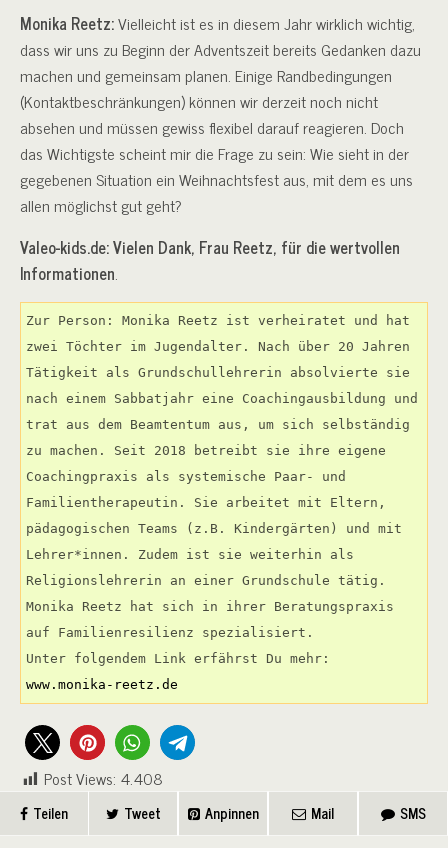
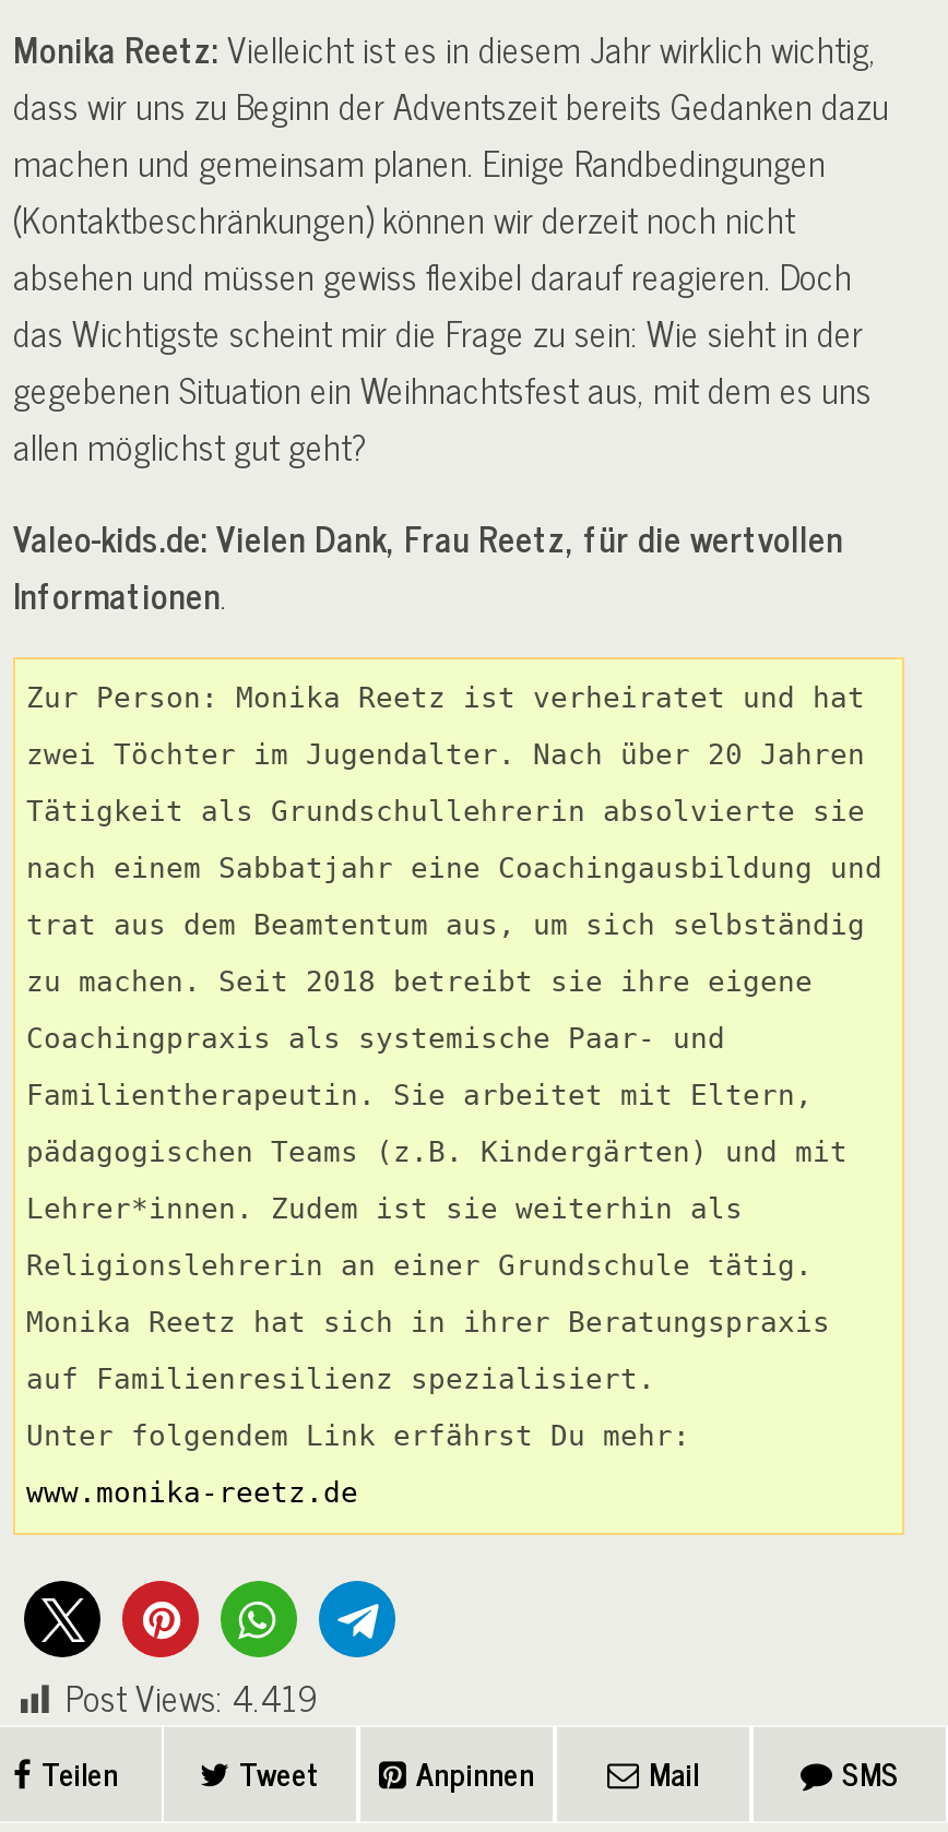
- Post Views: 4.408
+ Post Views: 4.419
